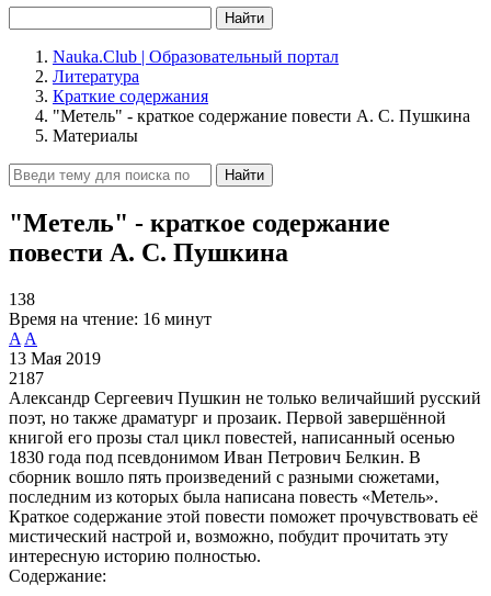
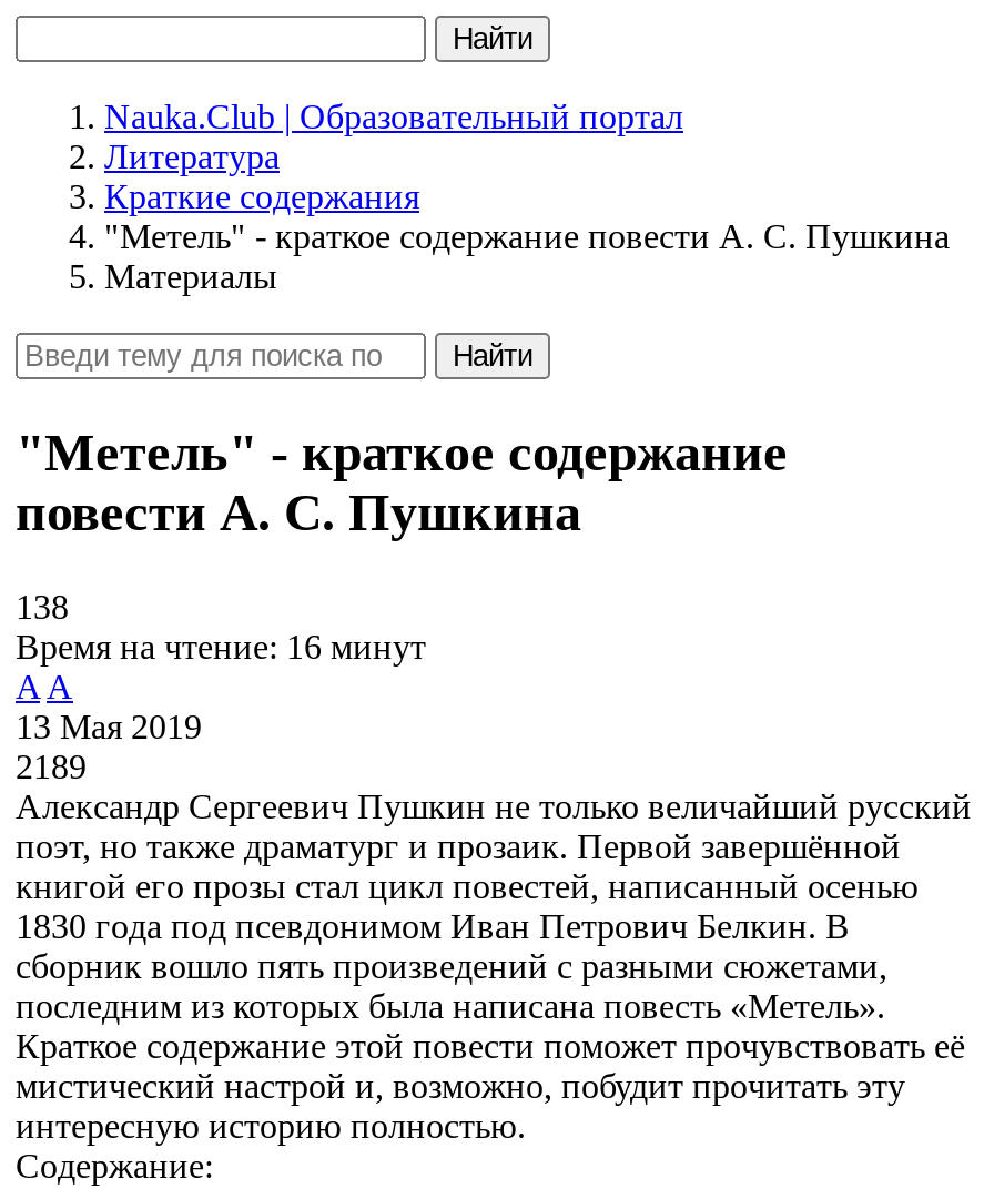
- 2187
+ 2189
